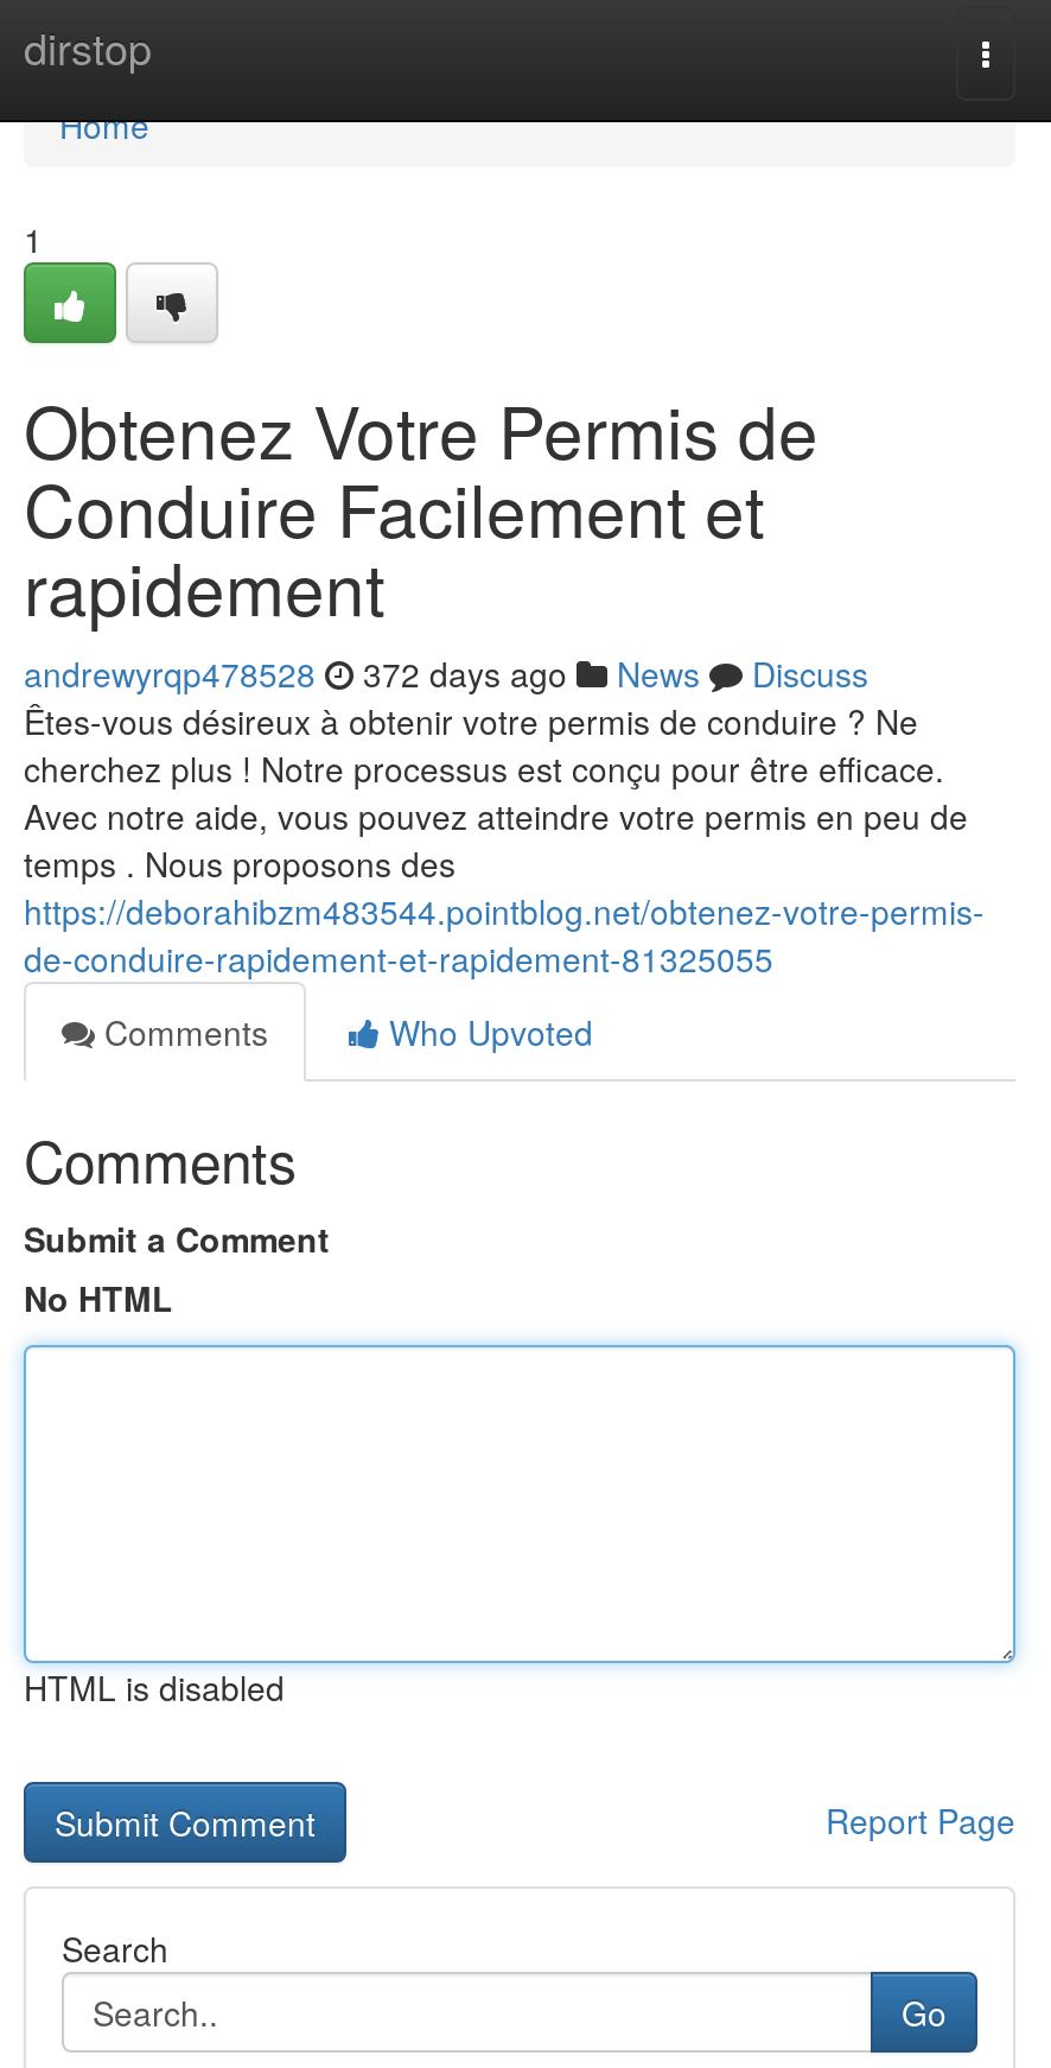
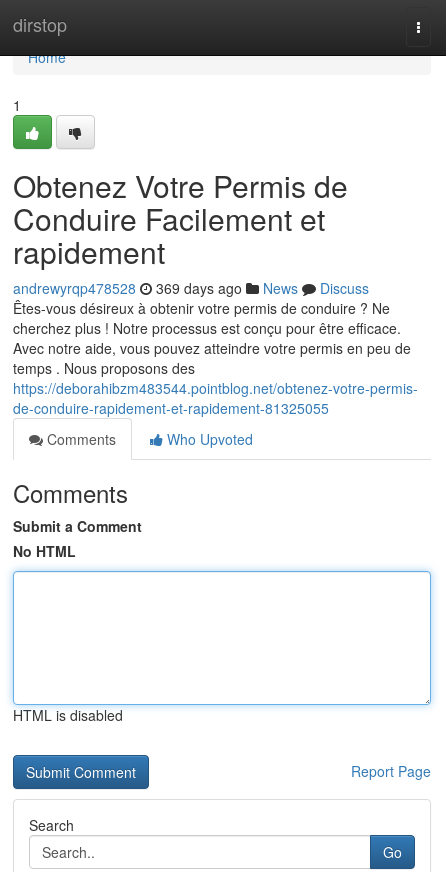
- andrewyrqp478528 372 days ago News Discuss
+ andrewyrqp478528 369 days ago News Discuss
